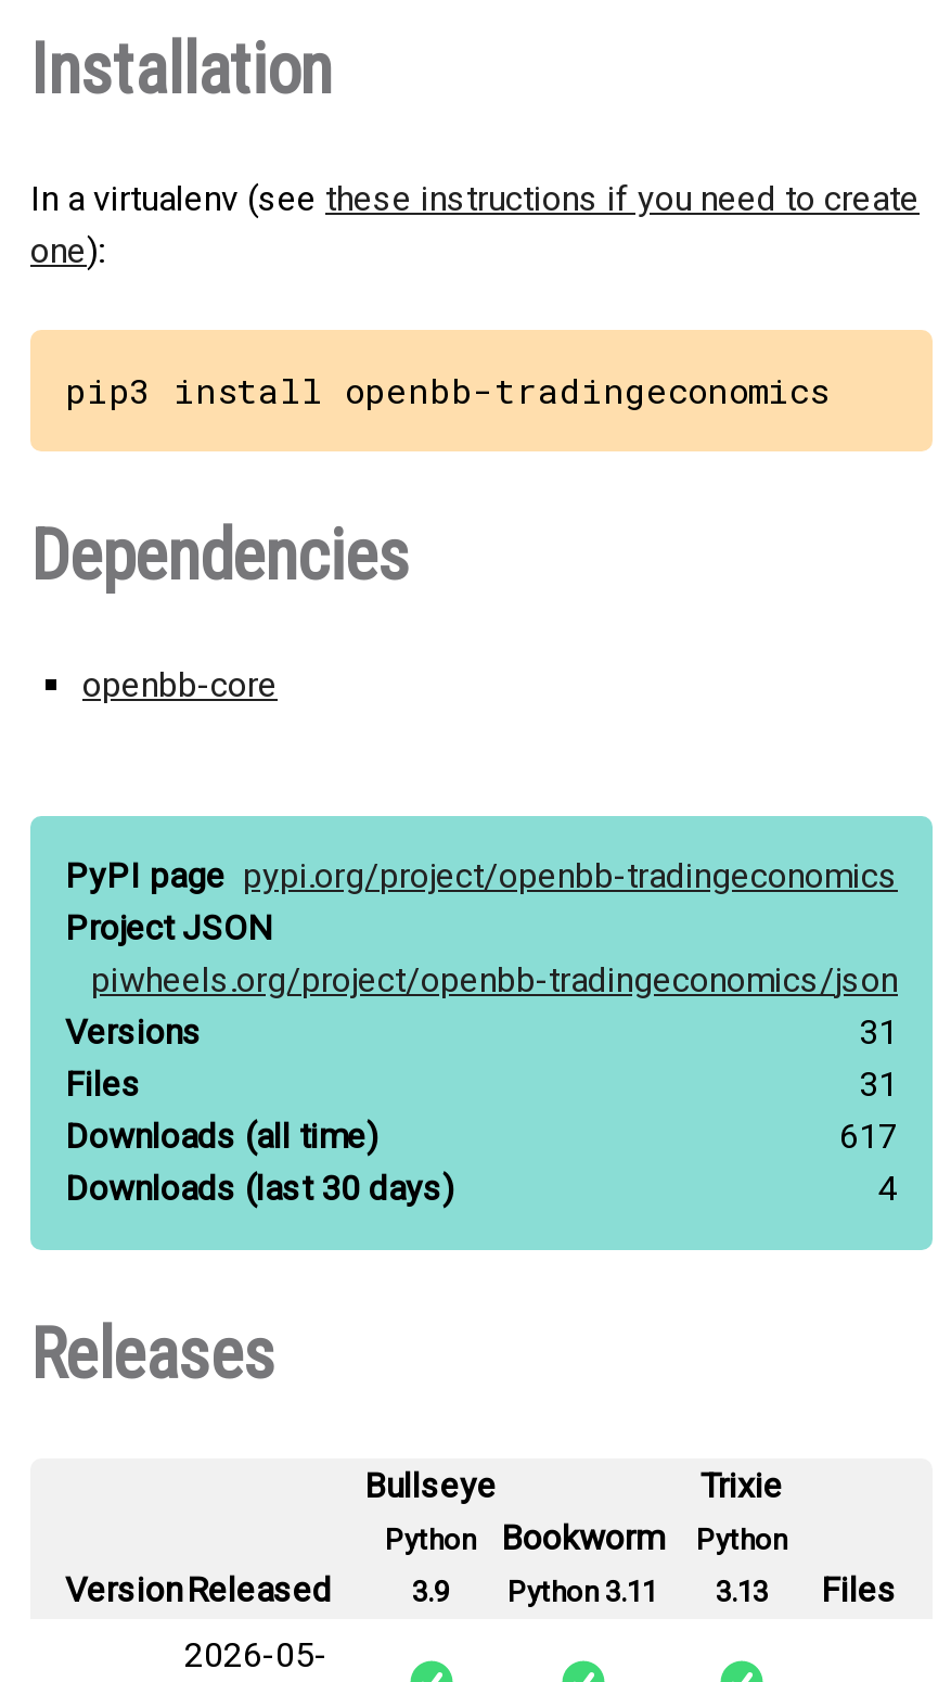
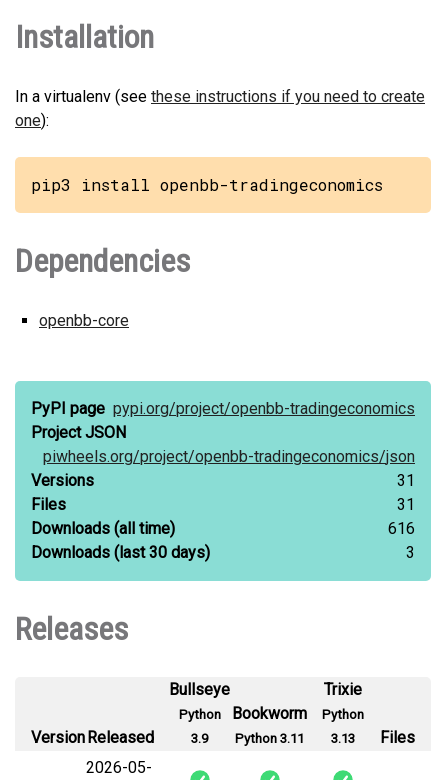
- 617
+ 616

- 4
+ 3
